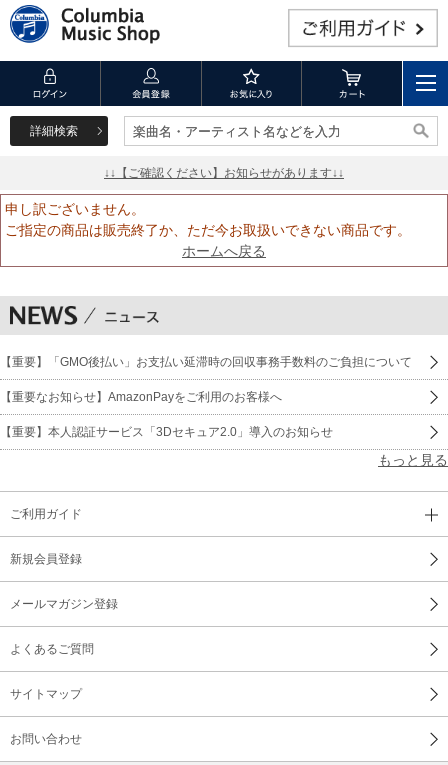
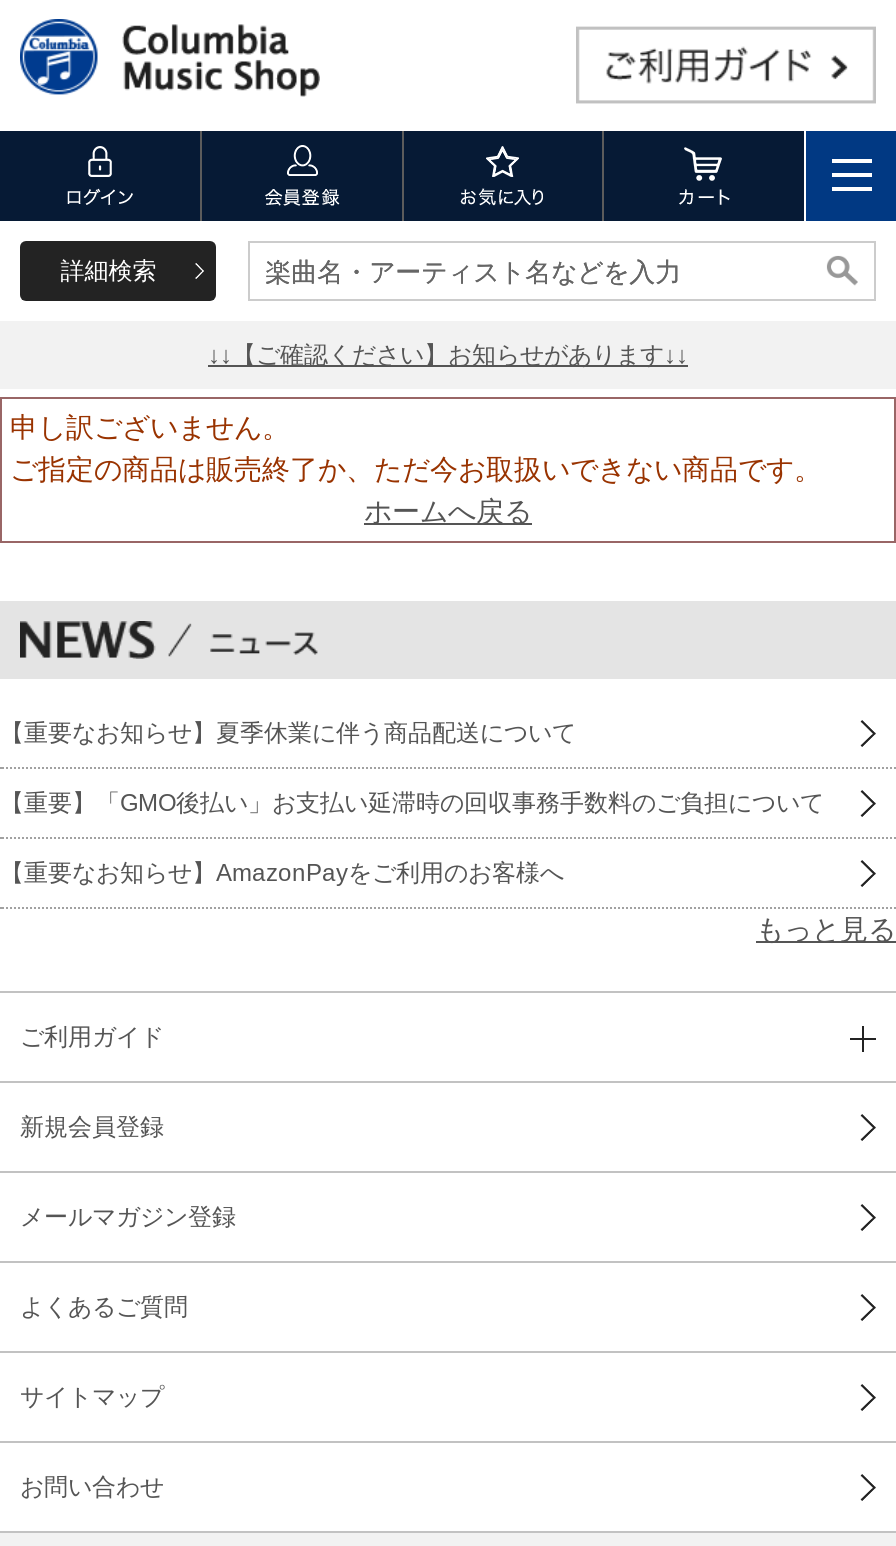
+ 【重要なお知らせ】夏季休業に伴う商品配送について

moved down: 【重要】「GMO後払い」お支払い延滞時の回収事務手数料のご負担について | 【重要なお知らせ】AmazonPayをご利用のお客様へ

- 【重要】本人認証サービス「3Dセキュア2.0」導入のお知らせ
